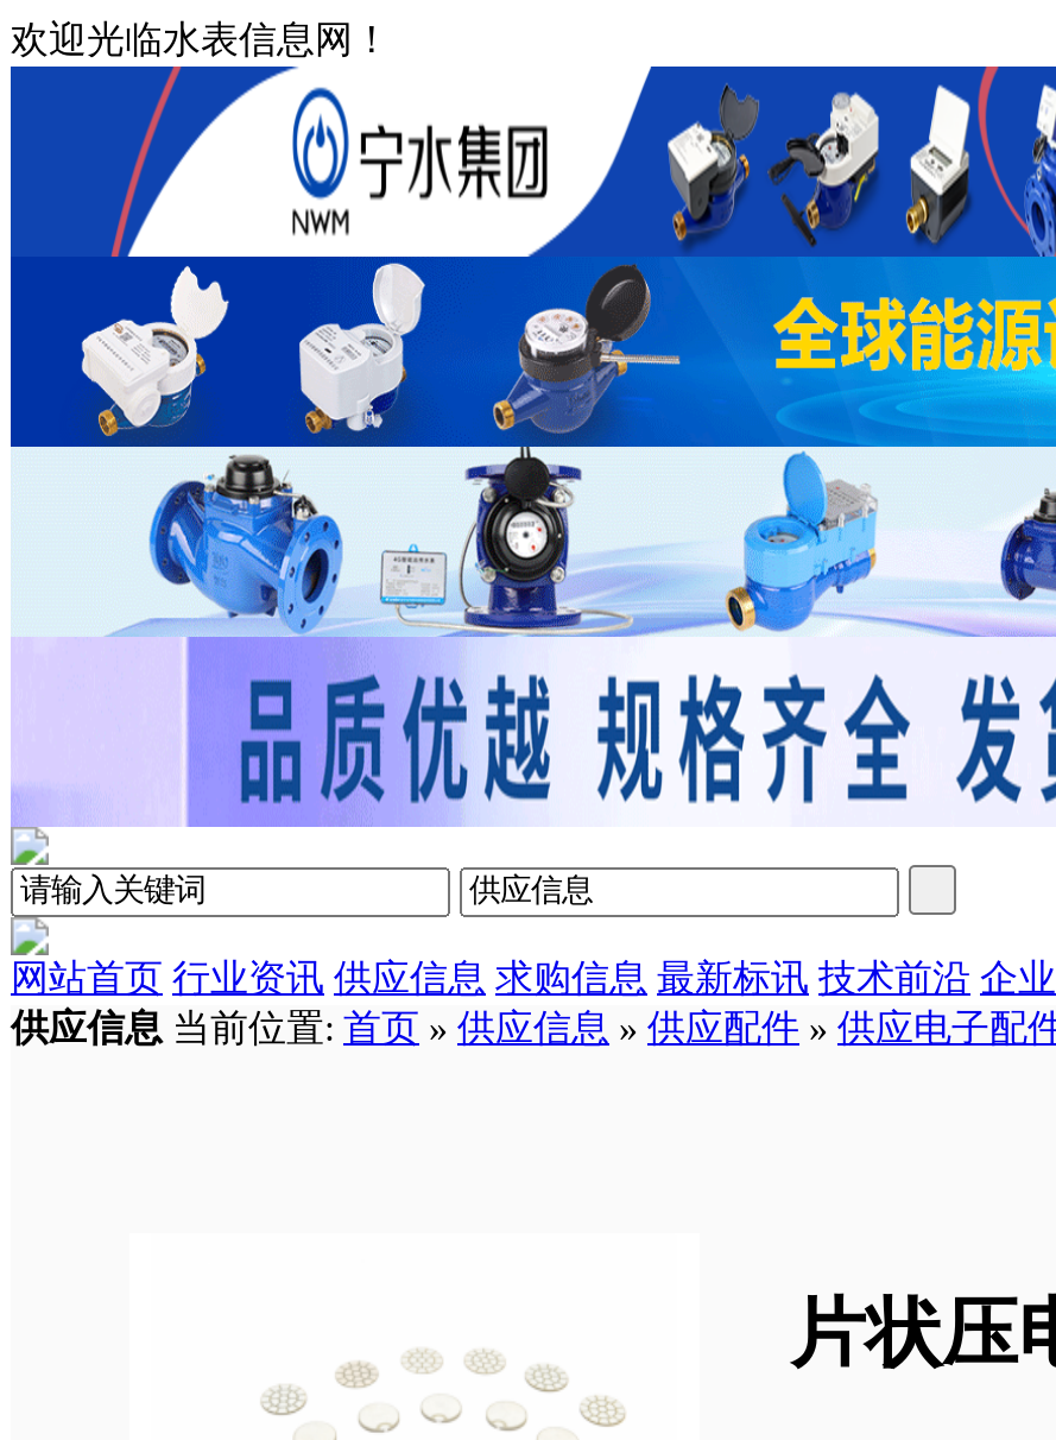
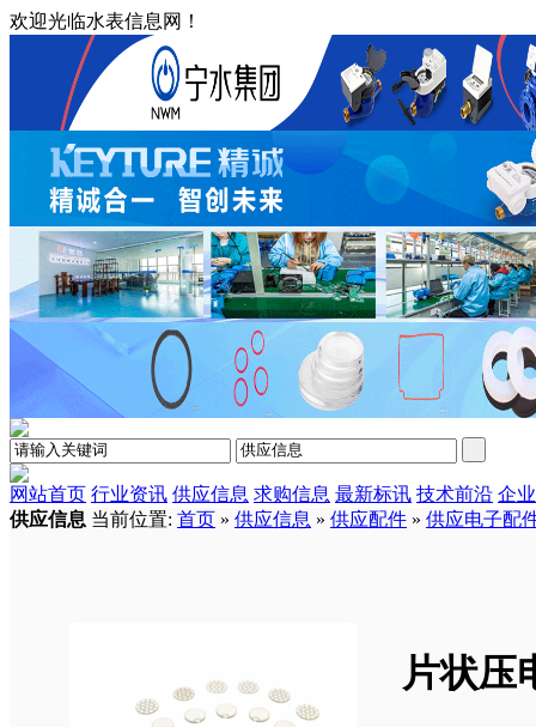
- [image]
+ [image]
